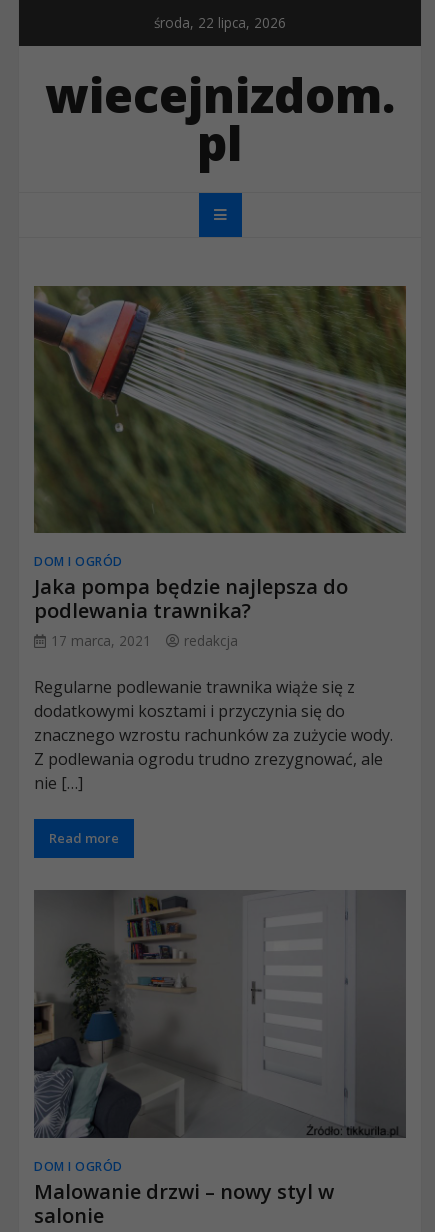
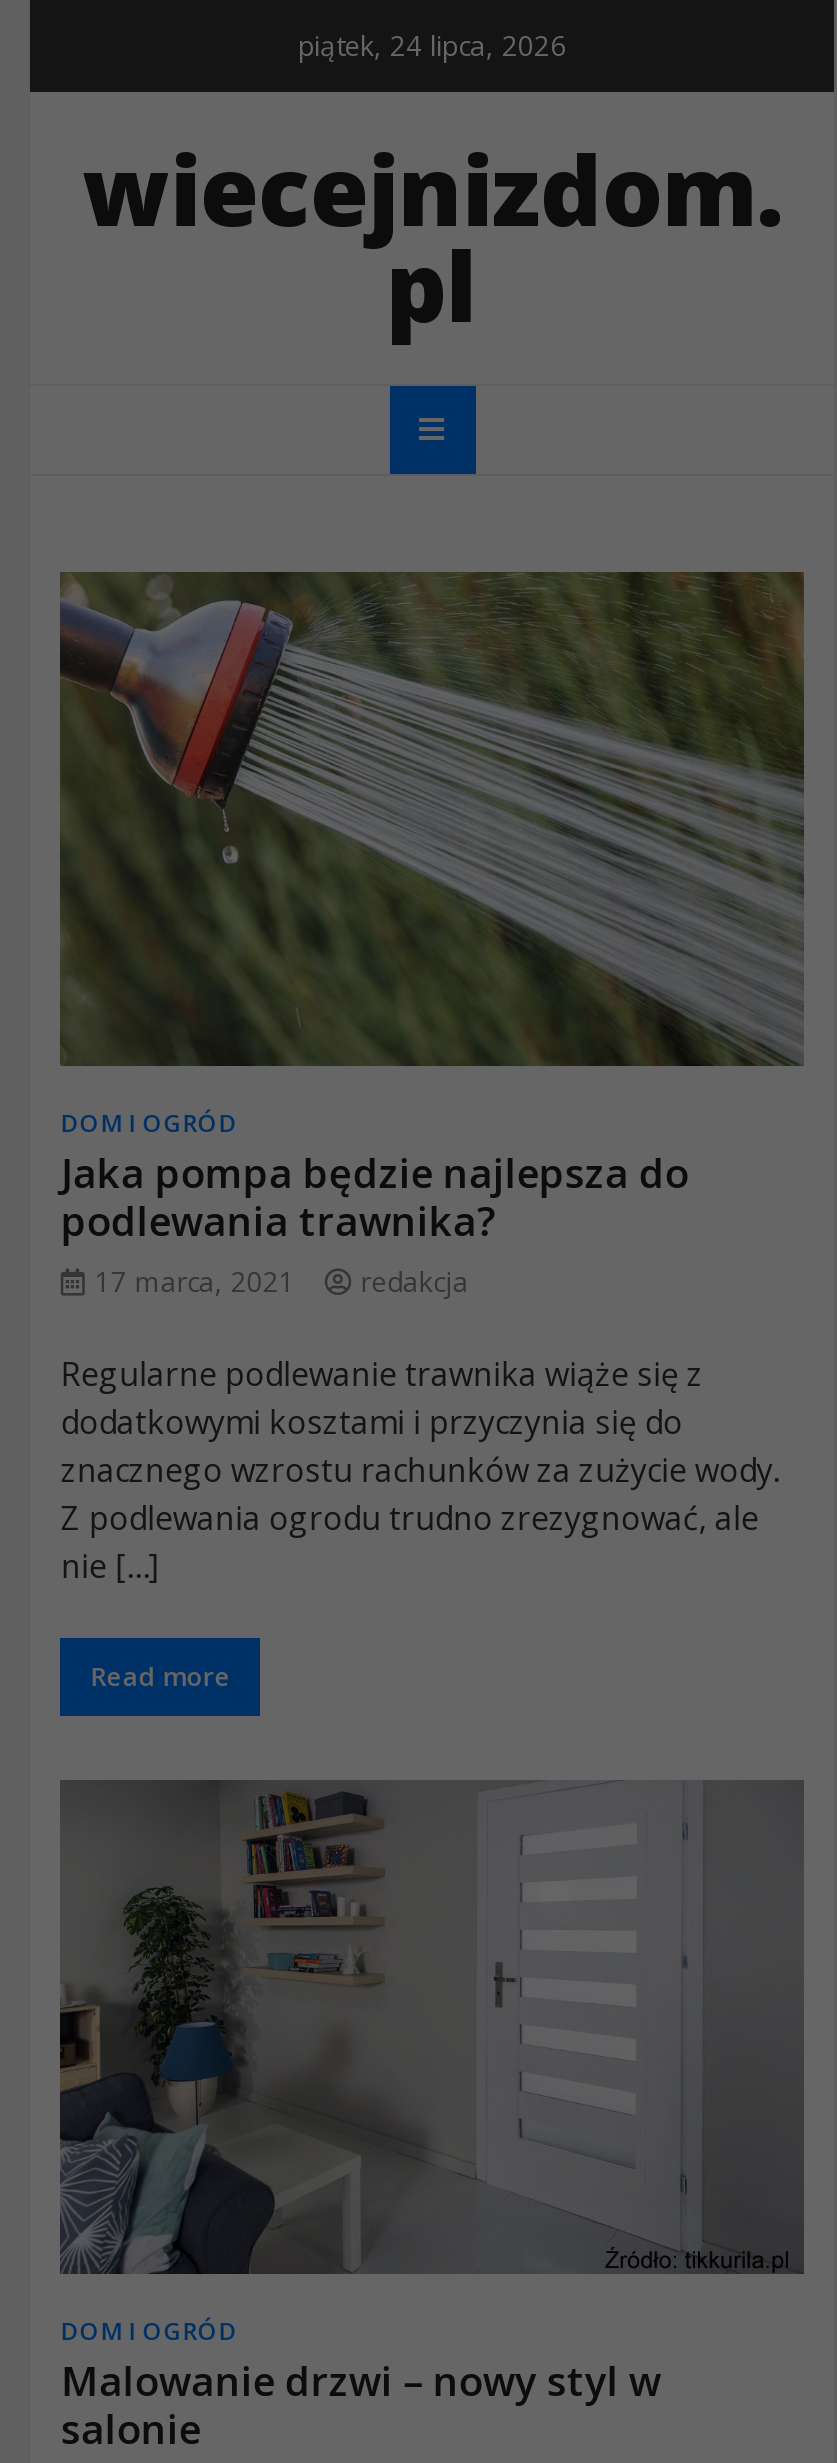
- środa, 22 lipca, 2026
+ piątek, 24 lipca, 2026
